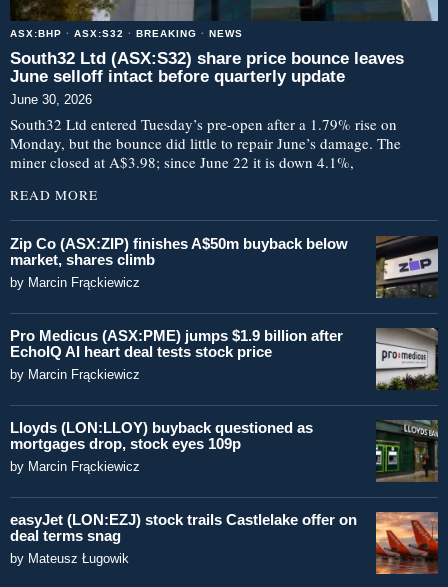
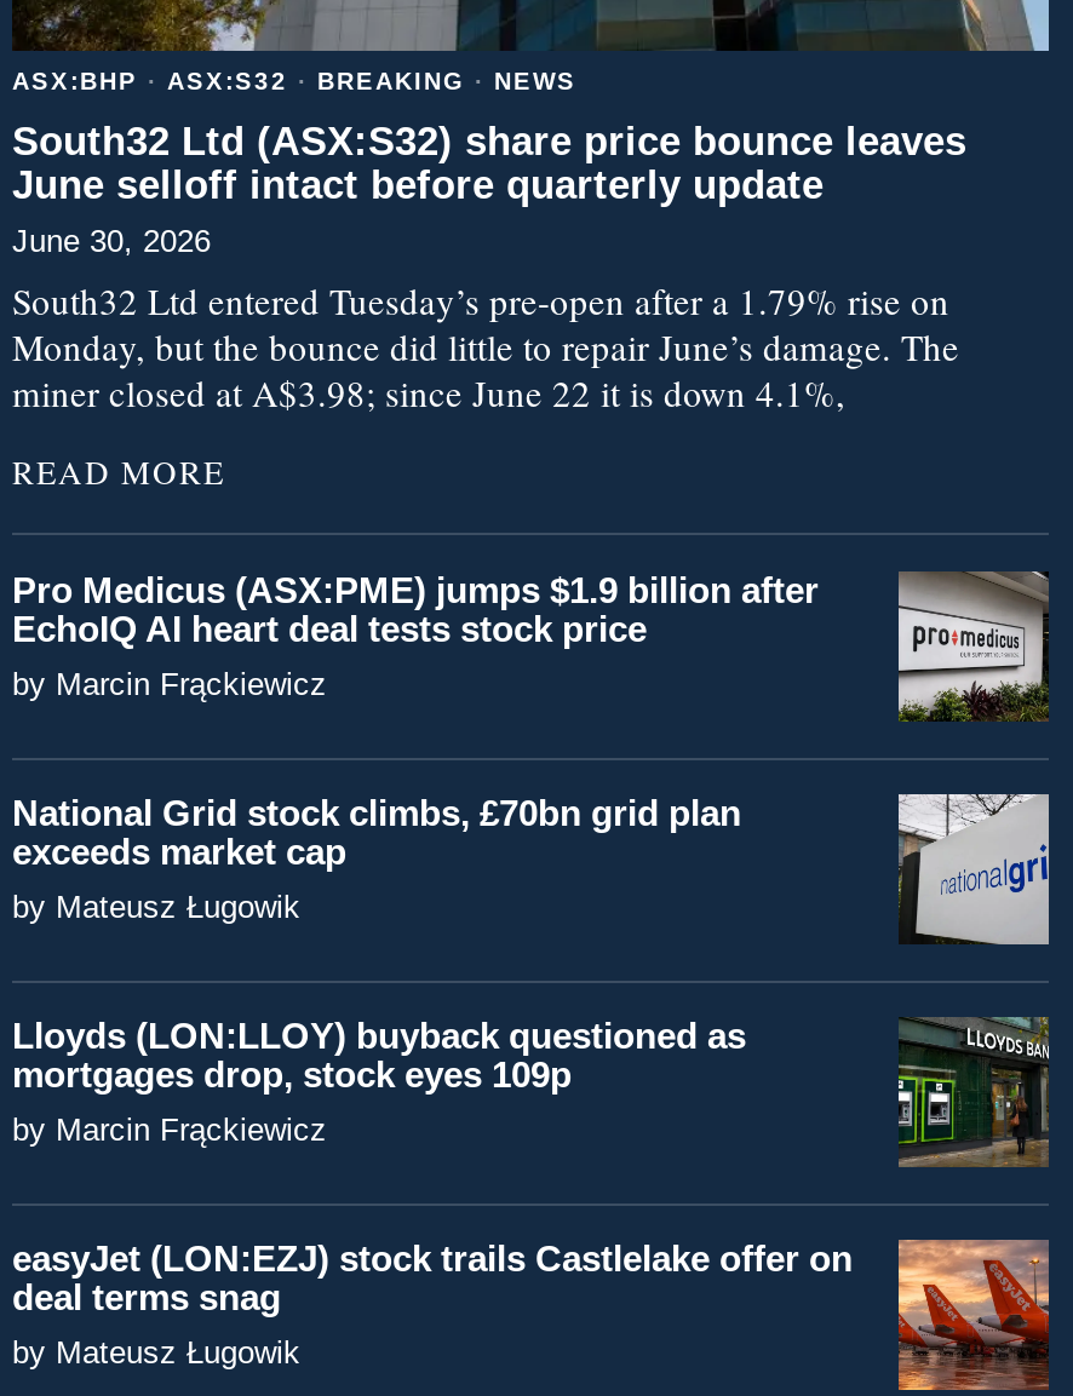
- [image]
- Zip Co (ASX:ZIP) finishes A$50m buyback below
- market, shares climb
- by Marcin Frąckiewicz

moved up: [image] | Pro Medicus (ASX:PME) jumps $1.9 billion after | EchoIQ AI heart deal tests stock price | by Marcin Frąckiewicz

+ National Grid stock climbs, £70bn grid plan
+ exceeds market cap
+ by Mateusz Ługowik

+ [image]
